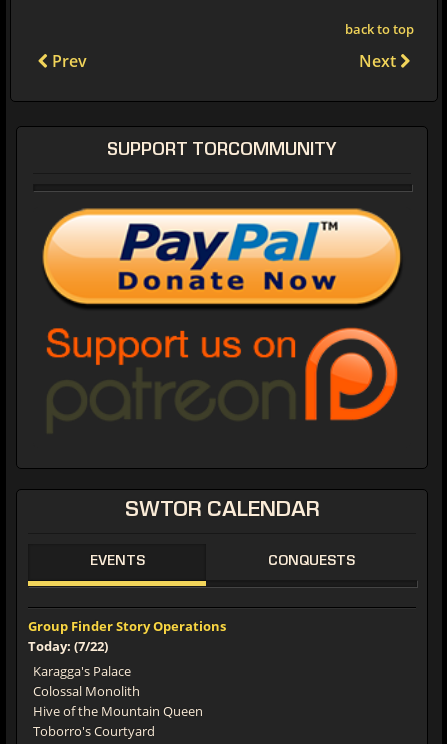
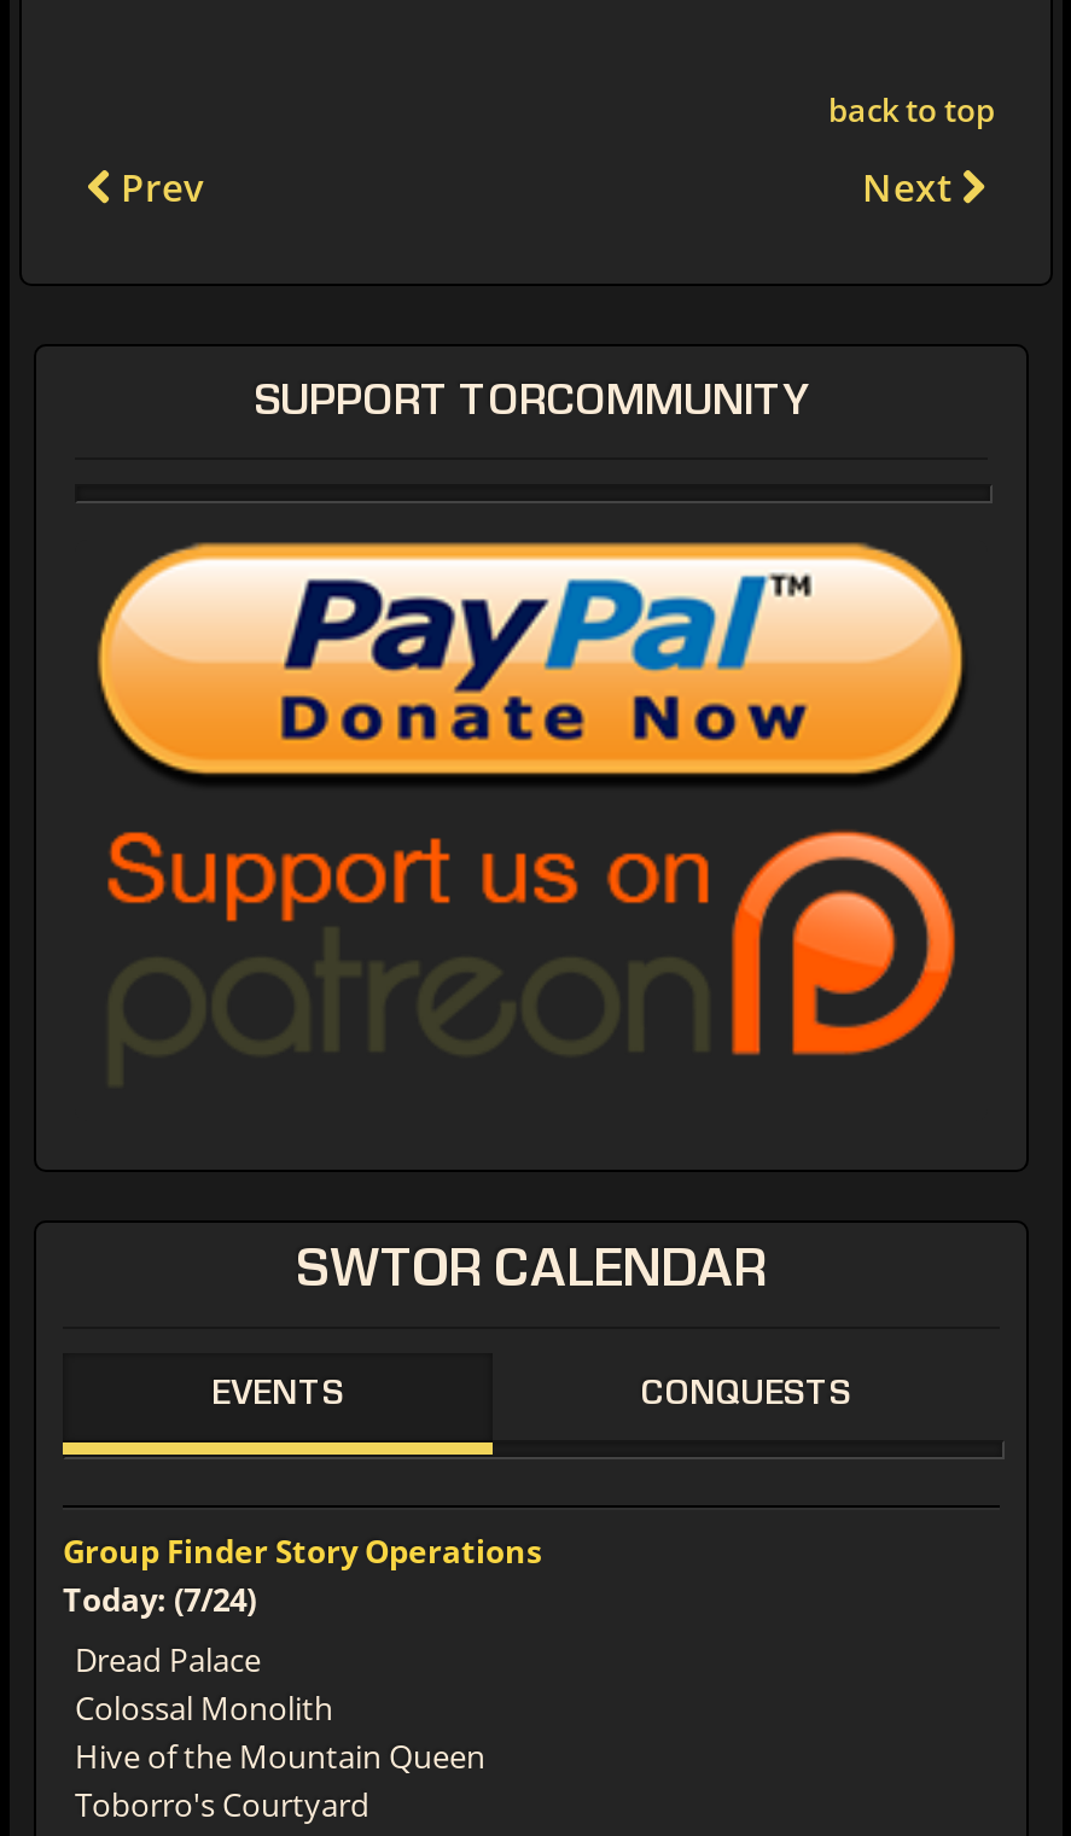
- Today: (7/22)
+ Today: (7/24)

- Karagga's Palace
+ Dread Palace
